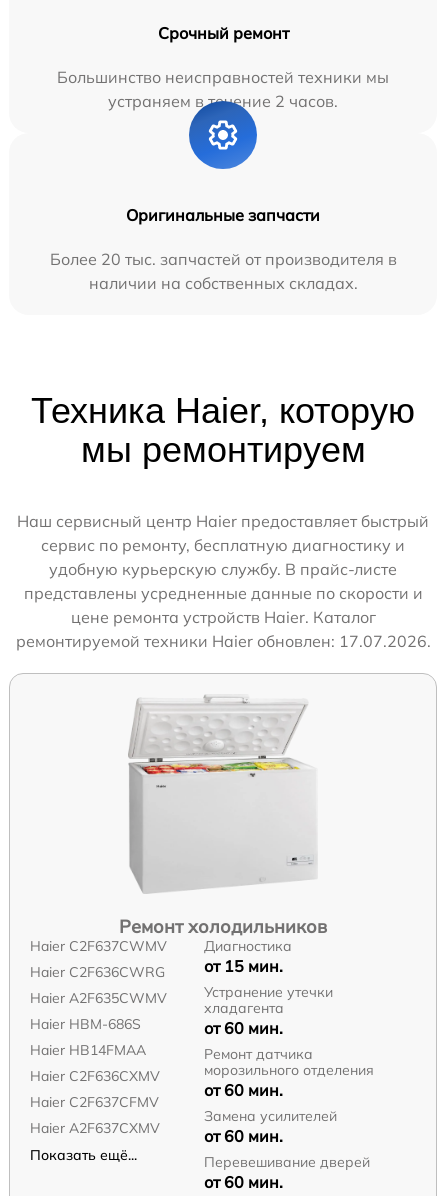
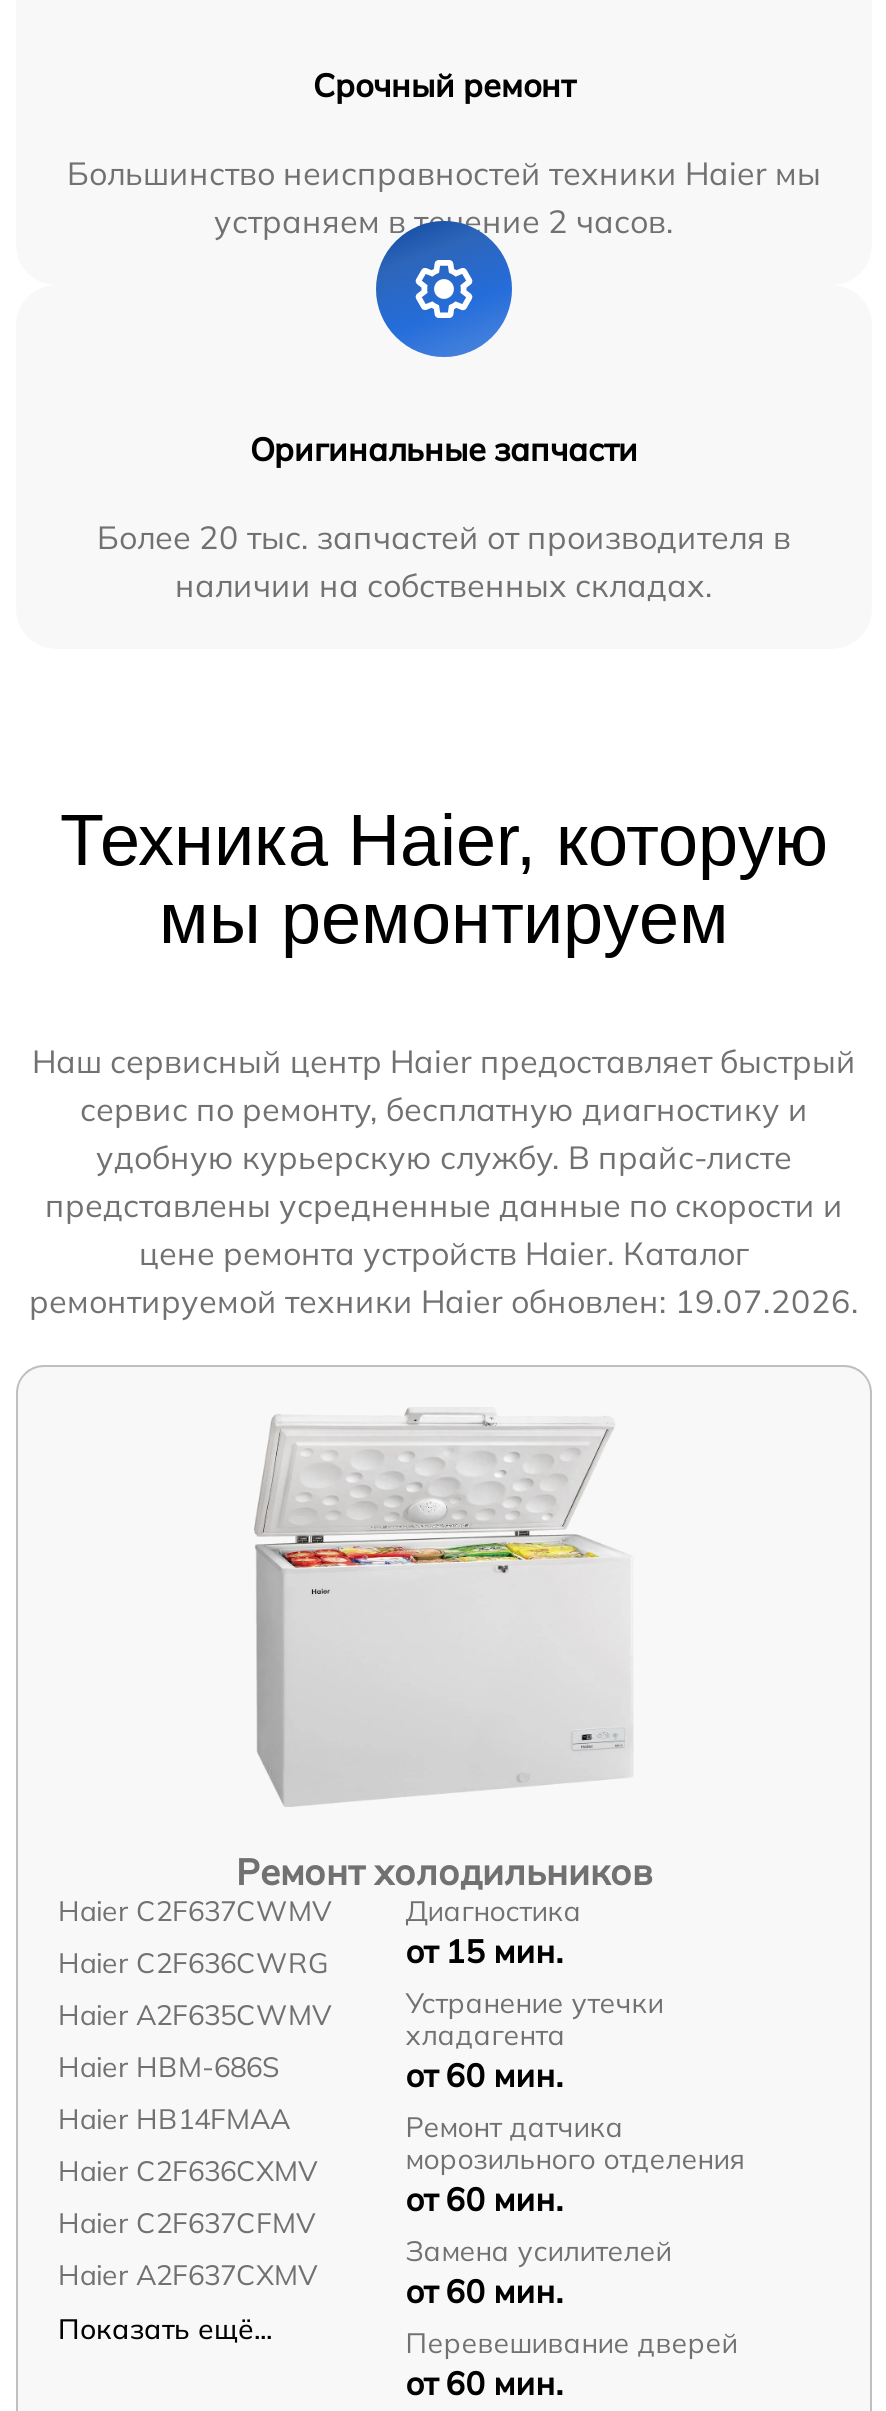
- Большинство неисправностей техники мы
+ Большинство неисправностей техники Haier мы

- ремонтируемой техники Haier обновлен: 17.07.2026.
+ ремонтируемой техники Haier обновлен: 19.07.2026.
